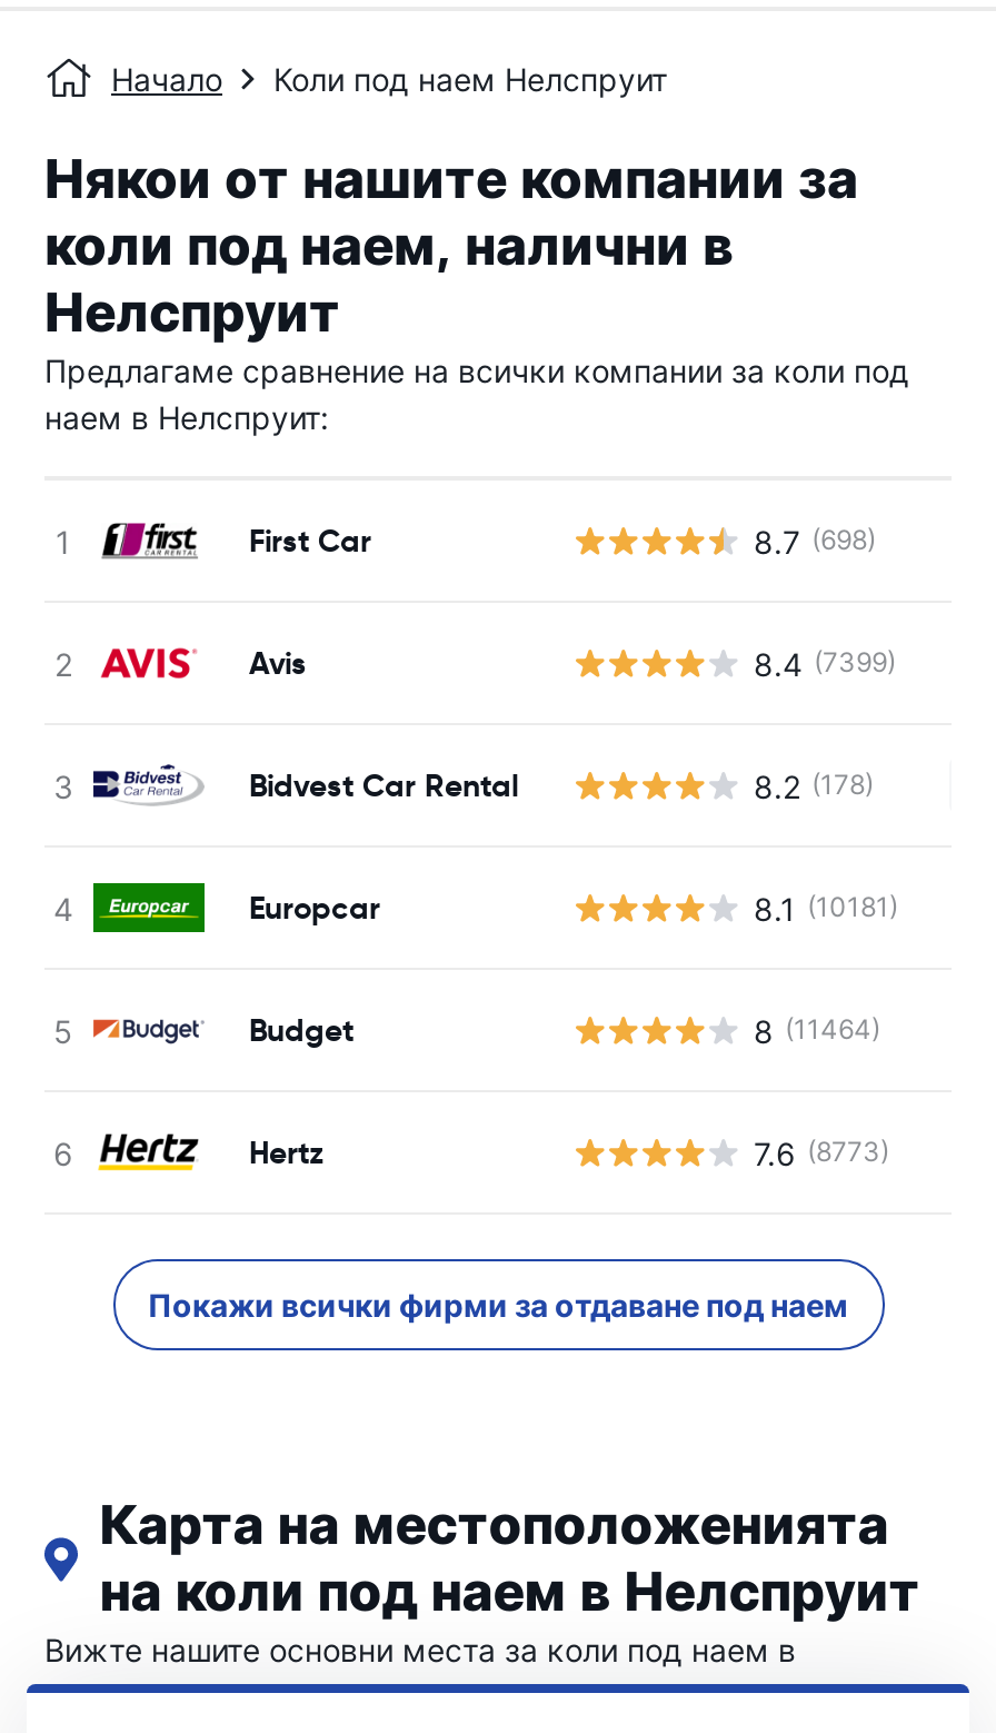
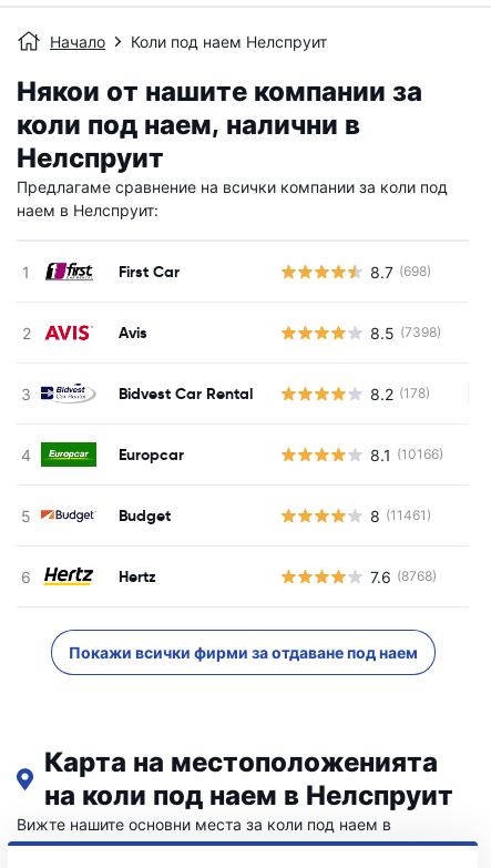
- 8.4 (7399)
+ 8.5 (7398)

- 8.1 (10181)
+ 8.1 (10166)

- 8 (11464)
+ 8 (11461)

- 7.6 (8773)
+ 7.6 (8768)
